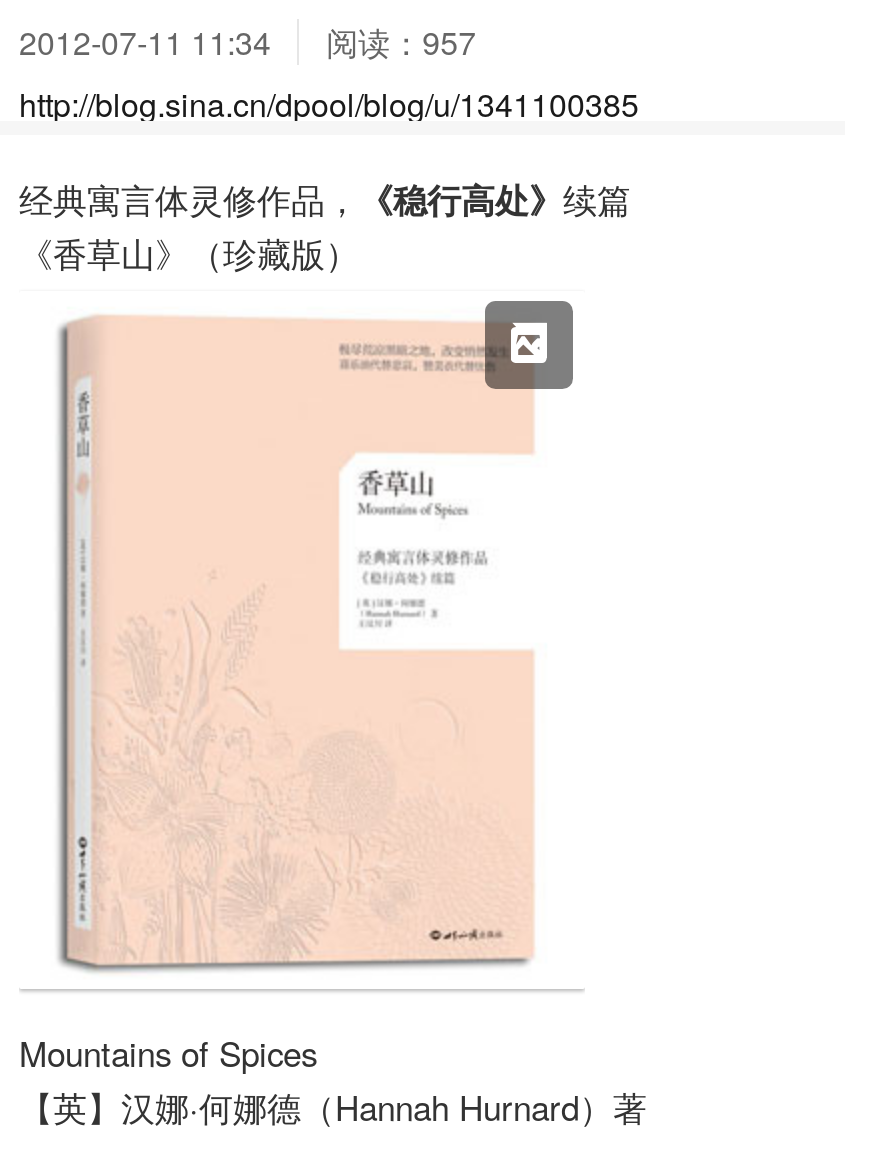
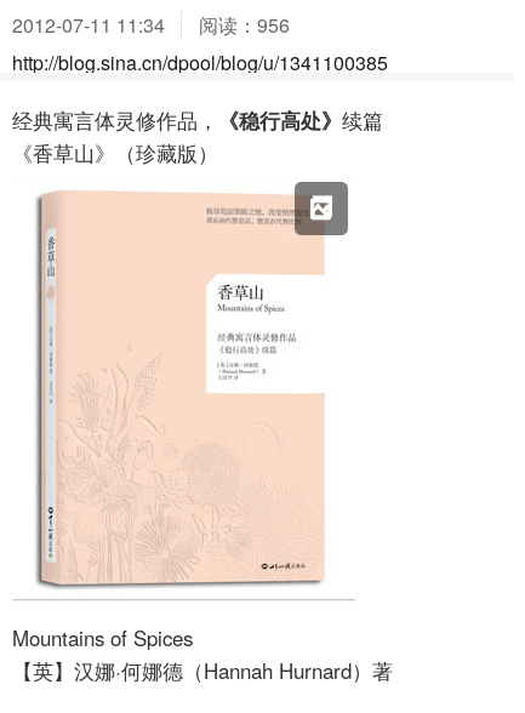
- 2012-07-11 11:34 阅读：957
+ 2012-07-11 11:34 阅读：956
